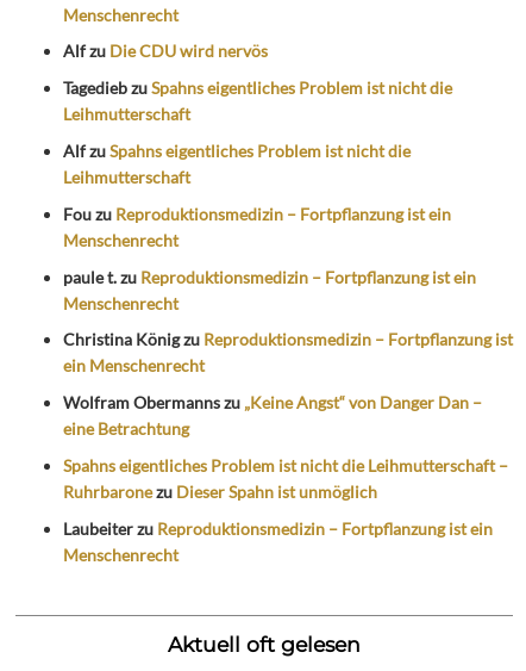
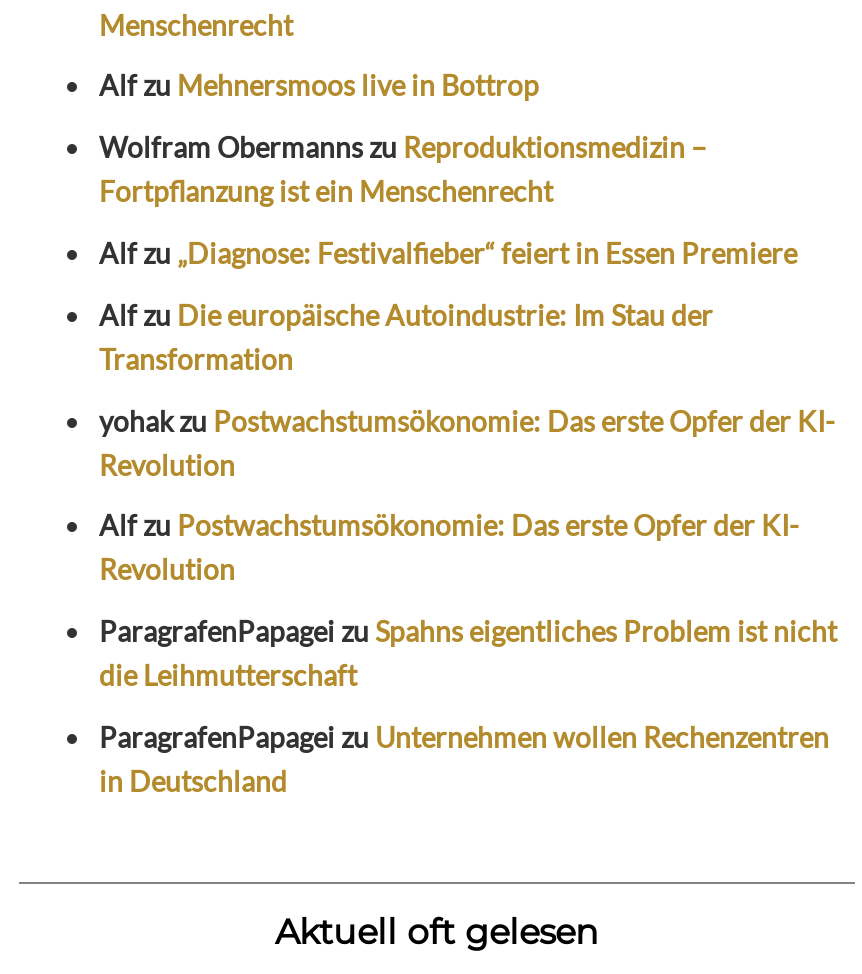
- Alf zu Die CDU wird nervös
- Tagedieb zu Spahns eigentliches Problem ist nicht die
- Leihmutterschaft
- Alf zu Spahns eigentliches Problem ist nicht die
- Leihmutterschaft
- Fou zu Reproduktionsmedizin – Fortpflanzung ist ein
- Menschenrecht
- paule t. zu Reproduktionsmedizin – Fortpflanzung ist ein
- Menschenrecht
- Christina Königzu Reproduktionsmedizin – Fortpflanzung ist
- ein Menschenrecht
- Wolfram Obermanns zu „Keine Angst“ von Danger Dan –
- eine Betrachtung
- Spahns eigentliches Problem ist nicht die Leihmutterschaft –
- Ruhrbarone zu Dieser Spahn ist unmöglich
- Laubeiter zu Reproduktionsmedizin – Fortpflanzung ist ein
- Menschenrecht
+ Alf zu Mehnersmoos live in Bottrop
+ Wolfram Obermanns zu Reproduktionsmedizin –
+ Fortpflanzung ist ein Menschenrecht
+ Alf zu „Diagnose: Festivalfieber“ feiert in Essen Premiere
+ Alf zu Die europäische Autoindustrie: Im Stau der
+ Transformation
+ yohak zu Postwachstumsökonomie: Das erste Opfer der KI-
+ Revolution
+ Alf zu Postwachstumsökonomie: Das erste Opfer der KI-
+ Revolution
+ ParagrafenPapagei zu Spahns eigentliches Problem ist nicht
+ die Leihmutterschaft
+ ParagrafenPapagei zu Unternehmen wollen Rechenzentren
+ in Deutschland
